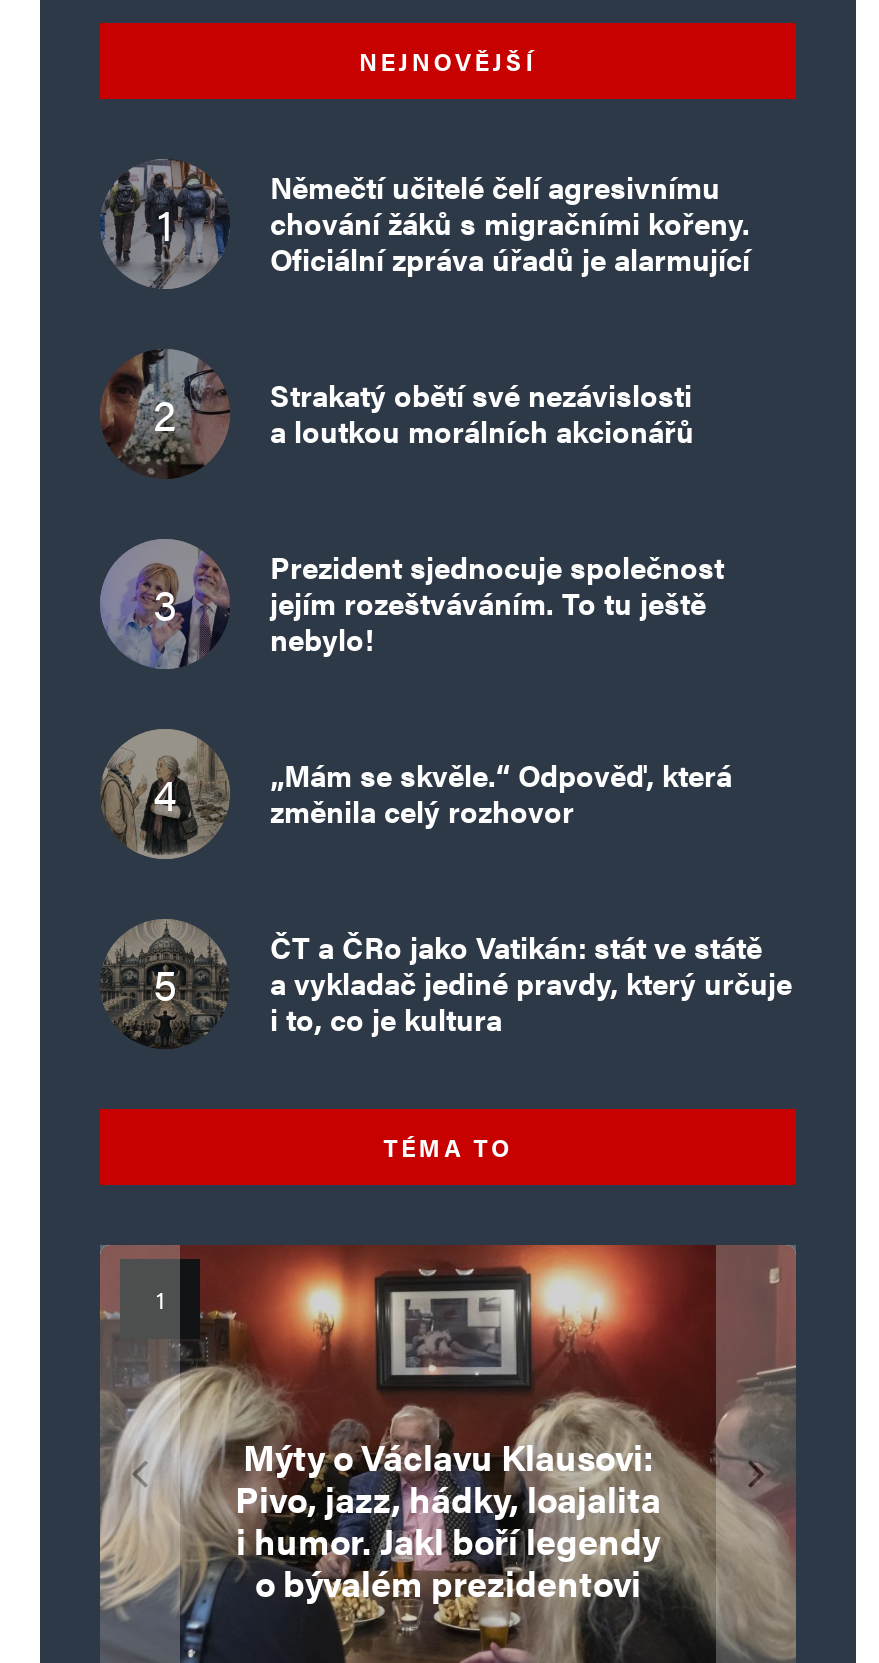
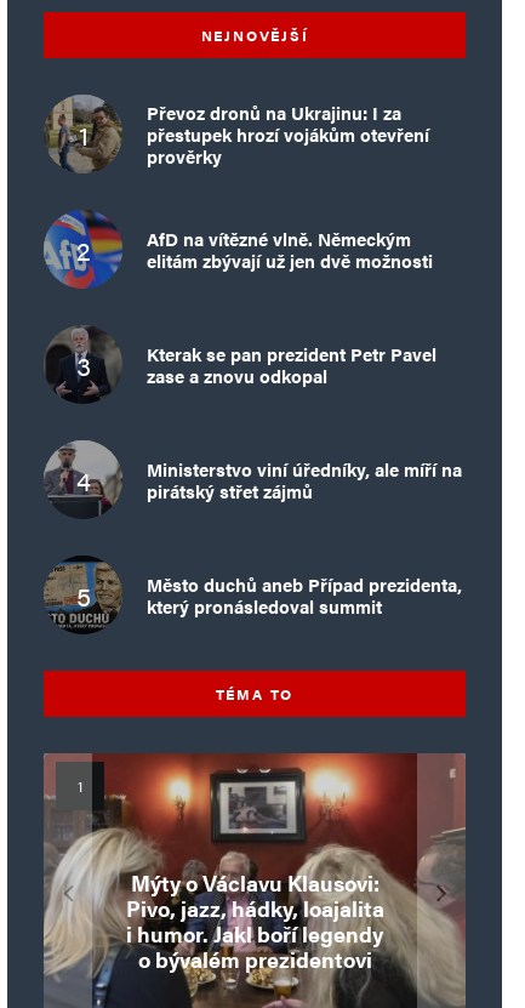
- [image]
- Němečtí učitelé čelí agresivnímu
- chování žáků s migračními kořeny.
- Oficiální zpráva úřadů je alarmující
+ [image]
+ Převoz dronů na Ukrajinu: I za
+ přestupek hrozí vojákům otevření
+ prověrky

- [image]
- Strakatý obětí své nezávislosti
- a loutkou morálních akcionářů
+ [image]
+ AfD na vítězné vlně. Německým
+ elitám zbývají už jen dvě možnosti

- [image]
- Prezident sjednocuje společnost
- jejím rozeštváváním. To tu ještě
- nebylo!
+ [image]
+ Kterak se pan prezident Petr Pavel
+ zase a znovu odkopal

- [image]
- „Mám se skvěle.“ Odpověď, která
- změnila celý rozhovor
+ [image]
+ Ministerstvo viní úředníky, ale míří na
+ pirátský střet zájmů

- [image]
- ČT a ČRo jako Vatikán: stát ve státě
- a vykladač jediné pravdy, který určuje
- i to, co je kultura
+ [image]
+ Město duchů aneb Případ prezidenta,
+ který pronásledoval summit
